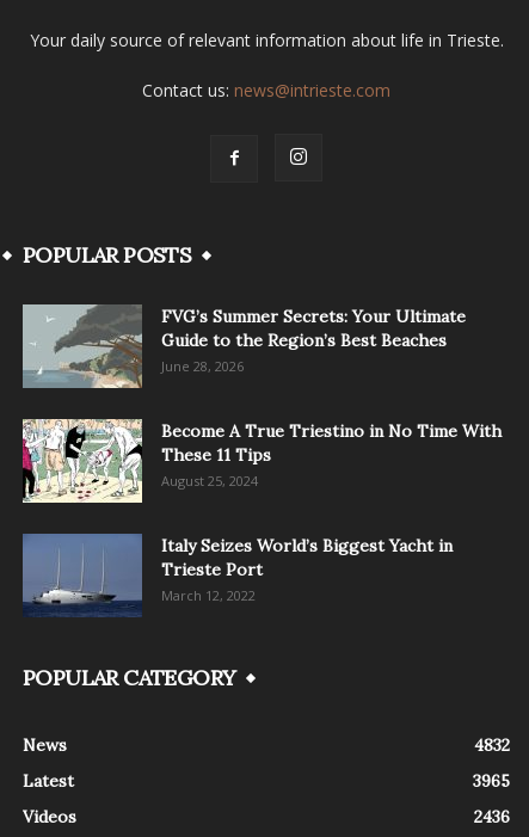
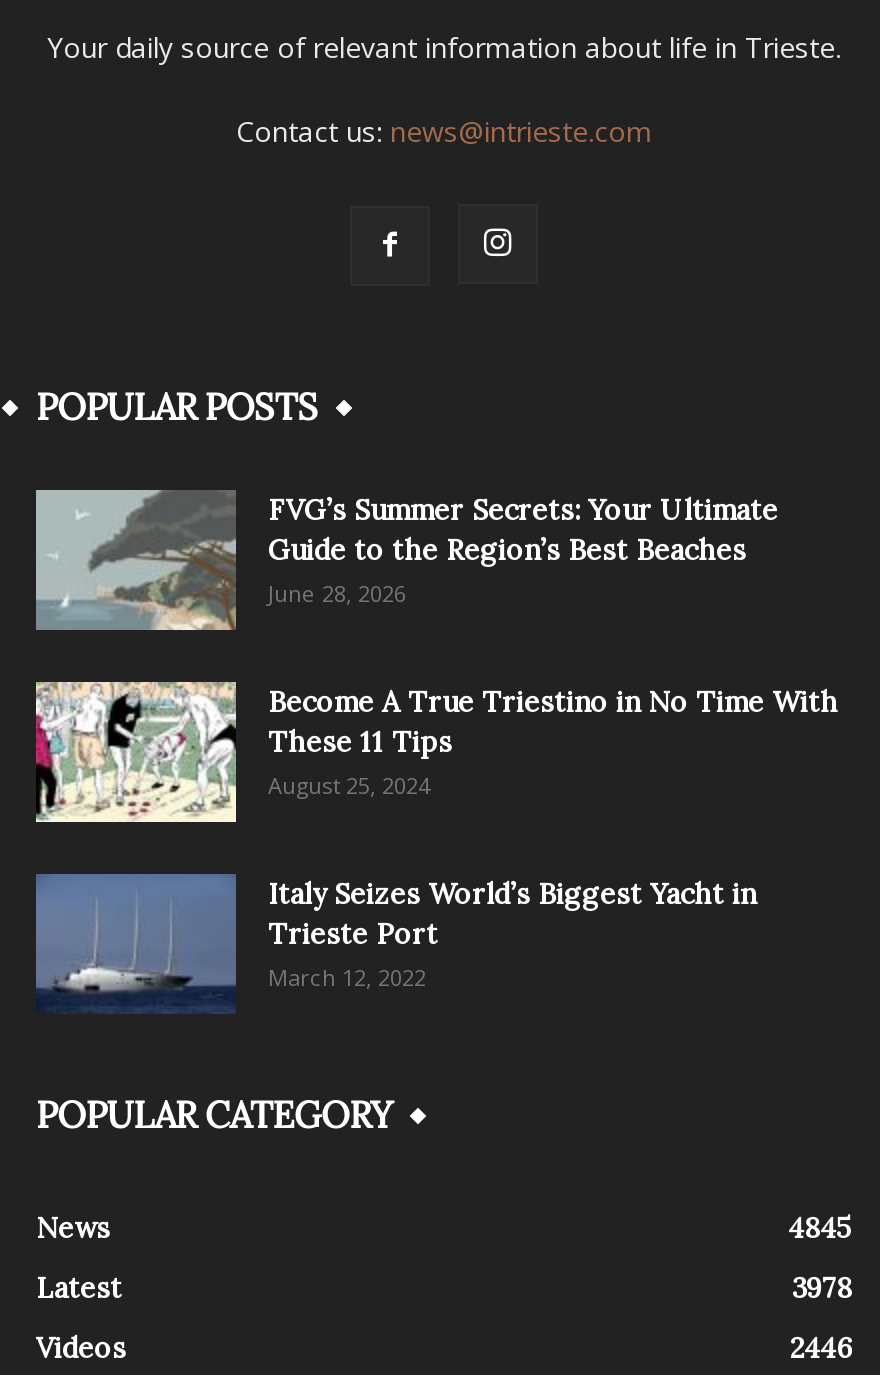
- 4832
+ 4845

- 3965
+ 3978

- 2436
+ 2446
